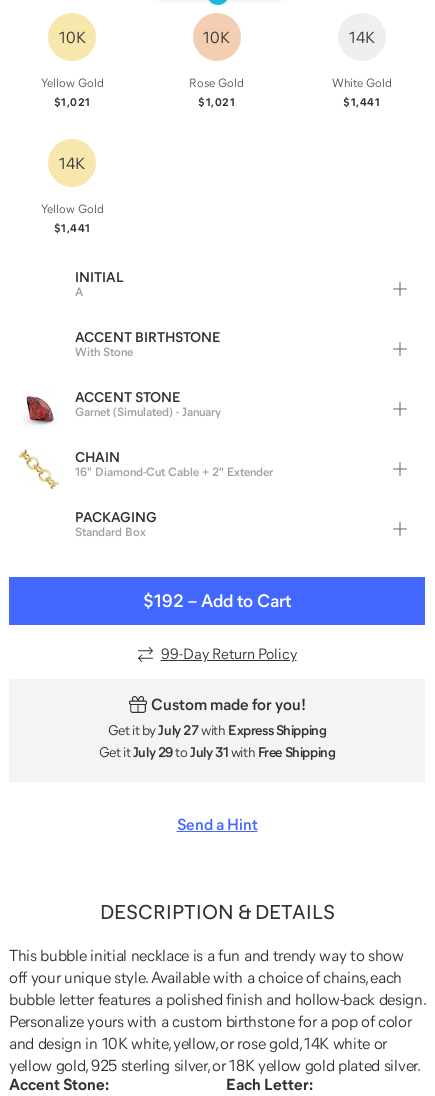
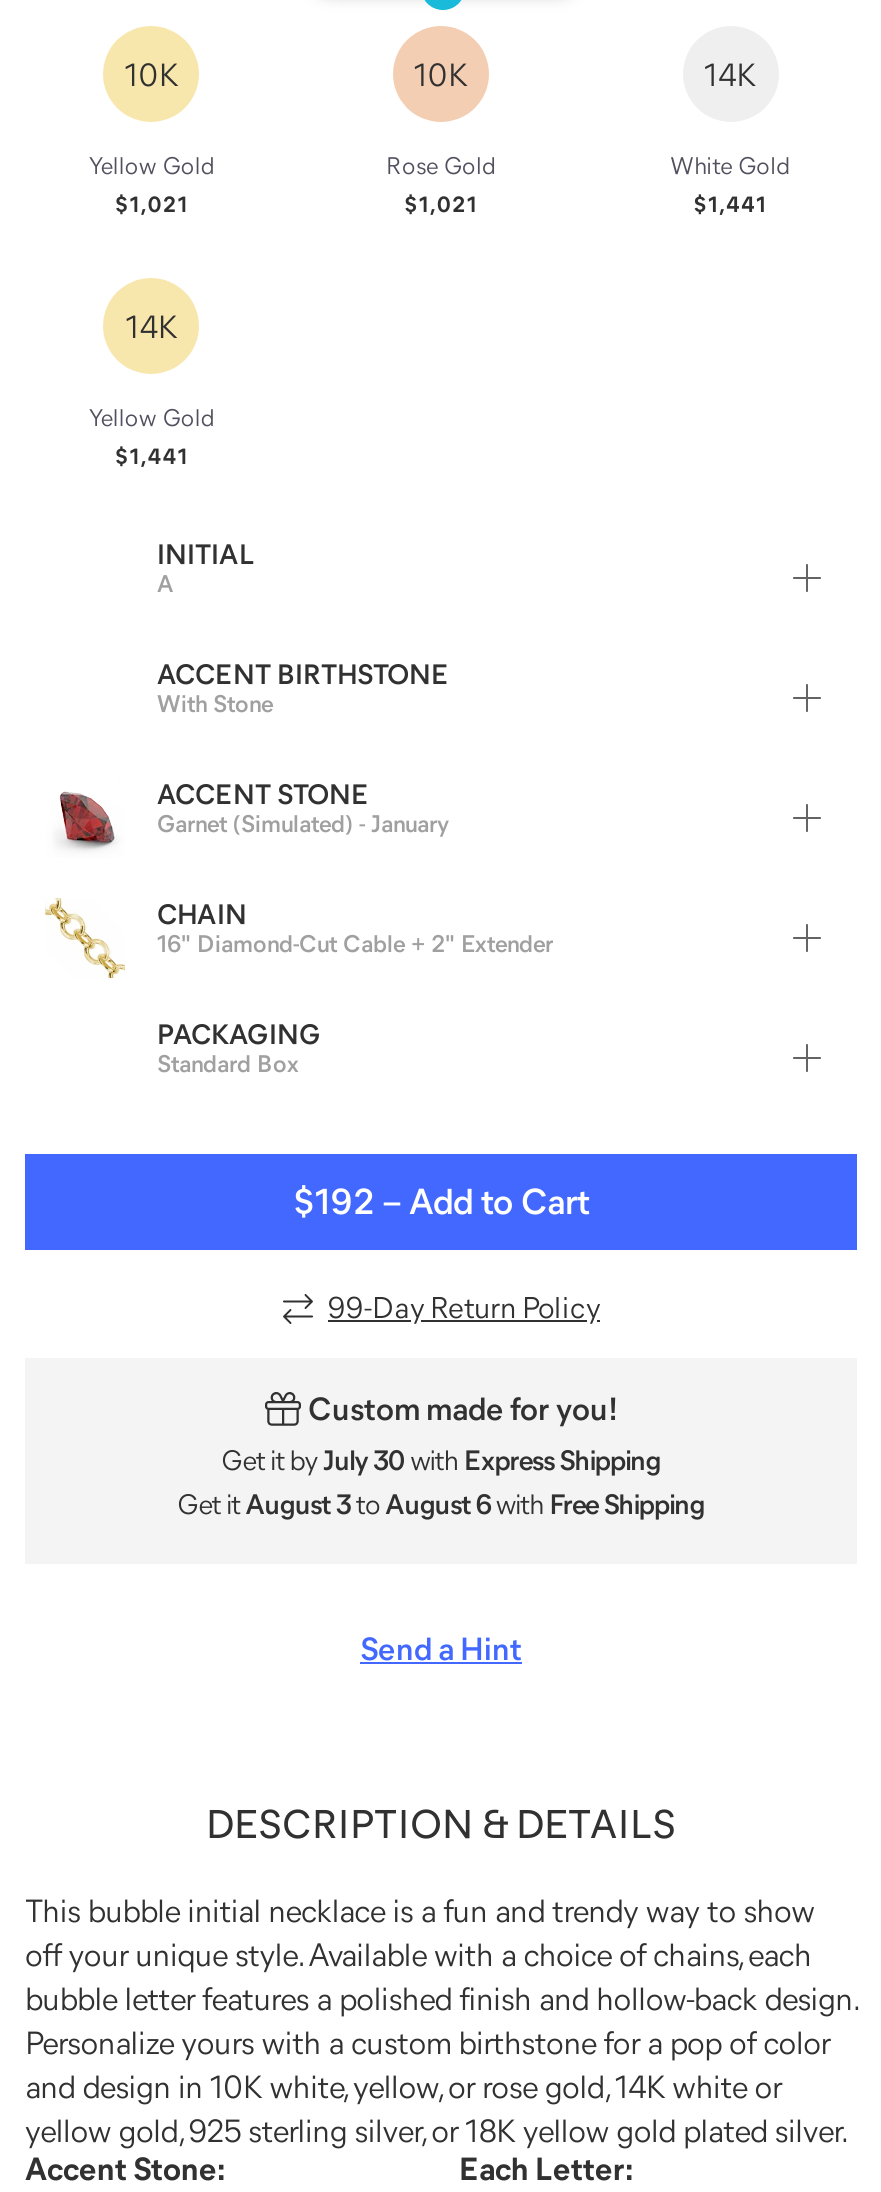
- Get it by July 27 with Express Shipping
+ Get it by July 30 with Express Shipping

- Get it July 29 to July 31 with Free Shipping
+ Get it August 3 to August 6 with Free Shipping
